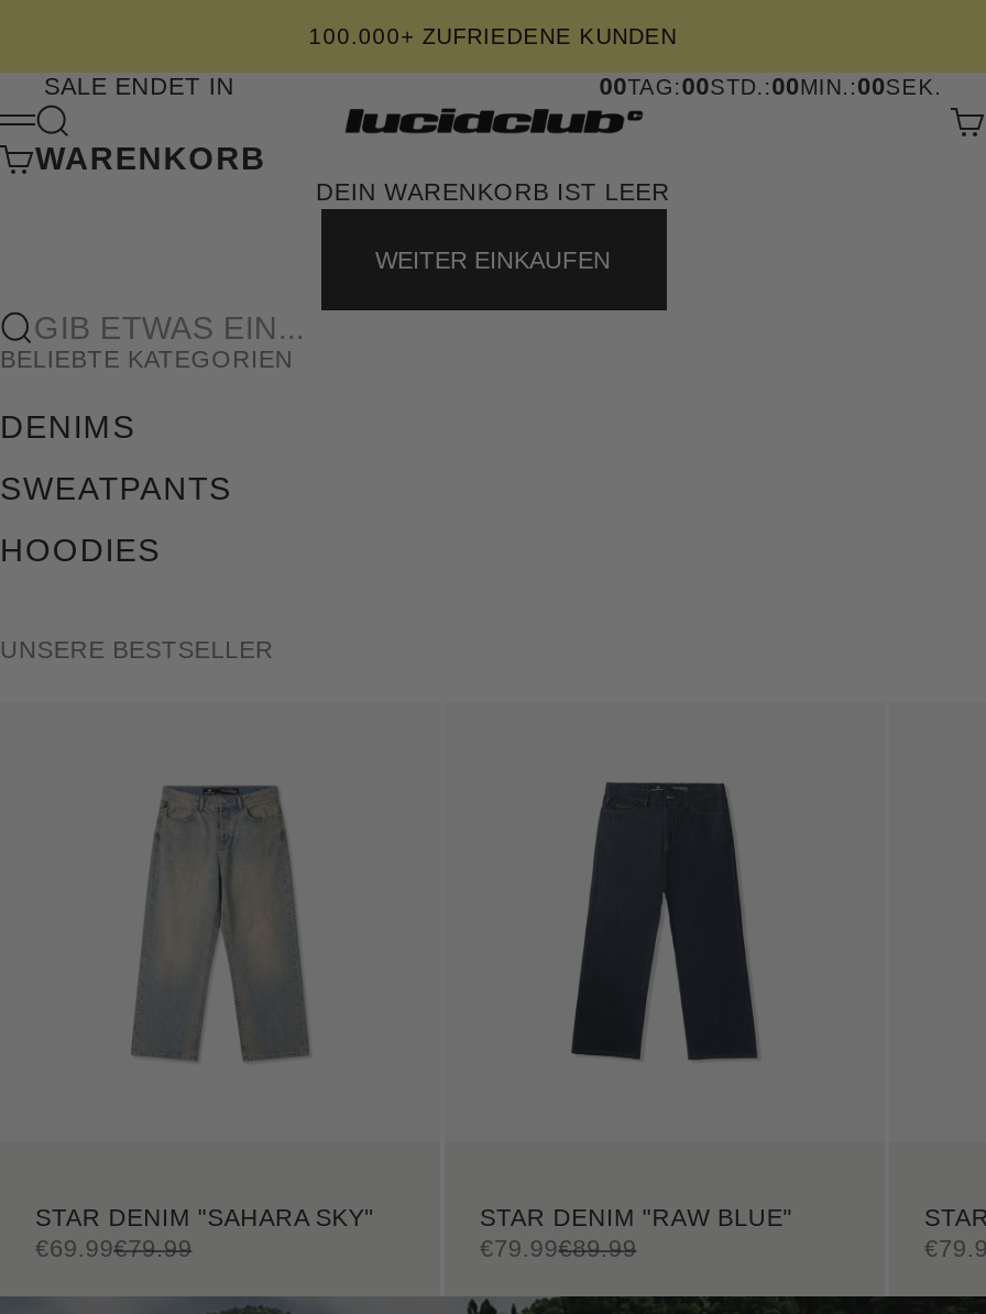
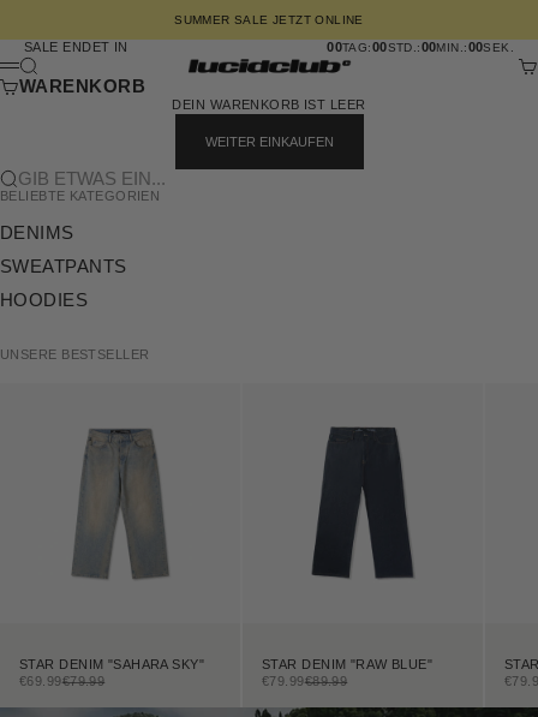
- 100.000+ ZUFRIEDENE KUNDEN
+ SUMMER SALE JETZT ONLINE
